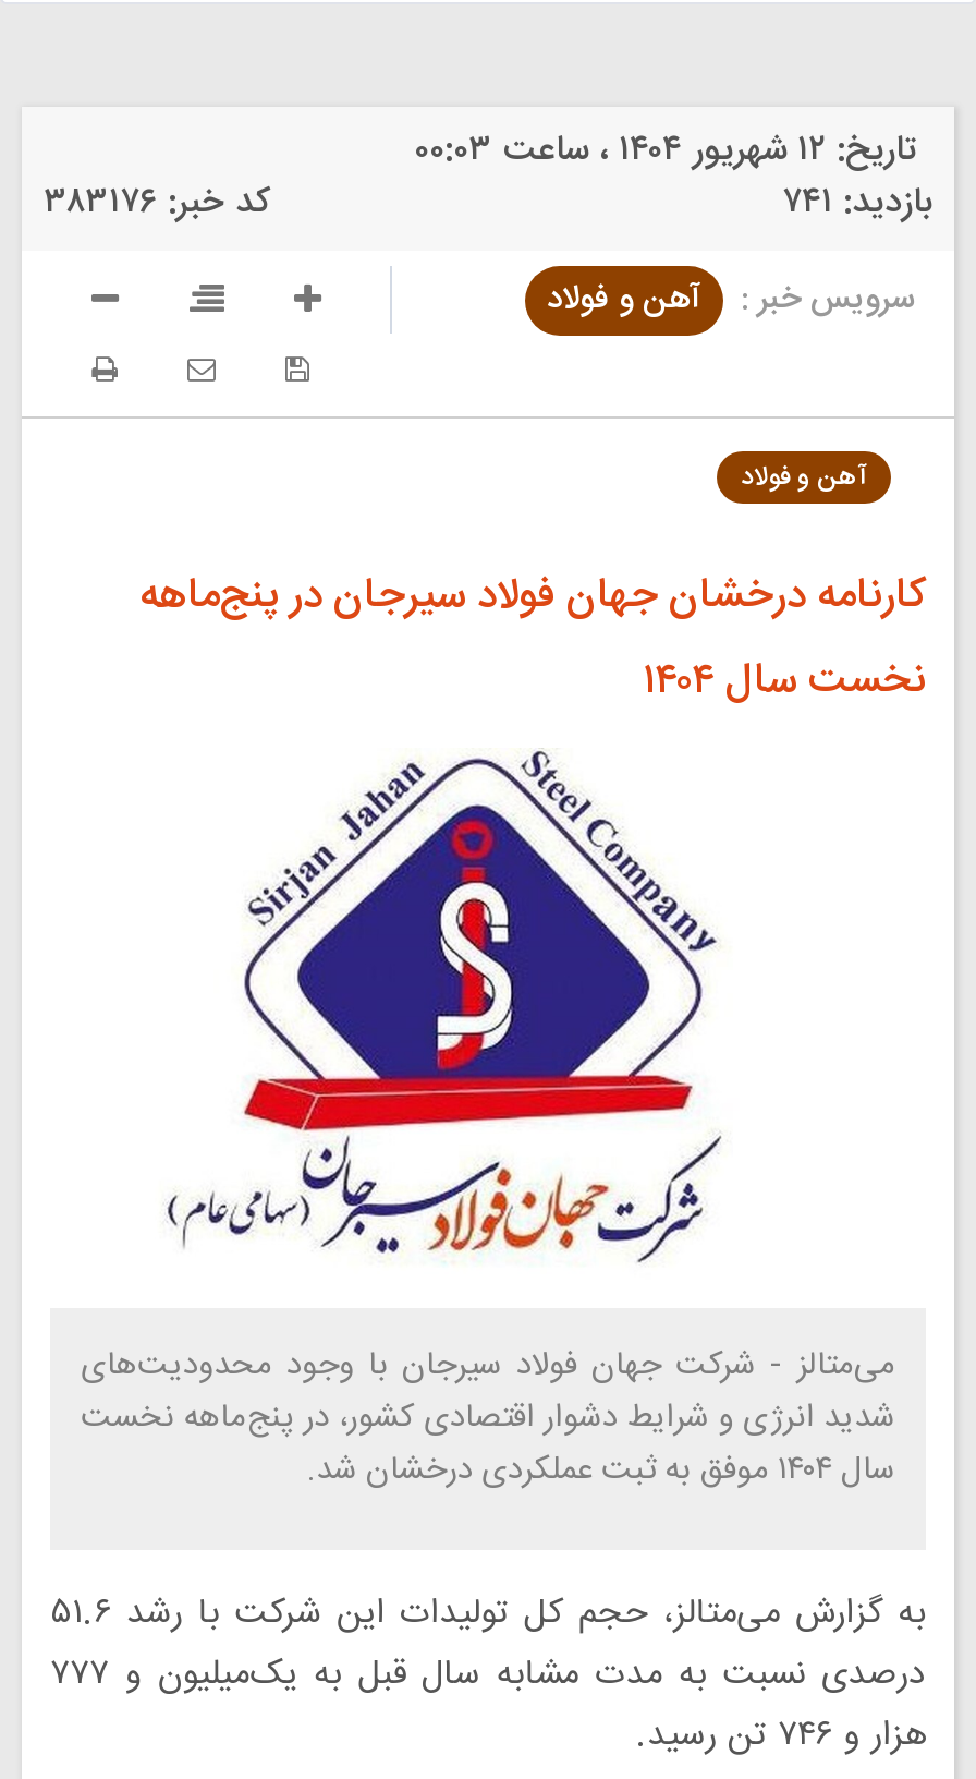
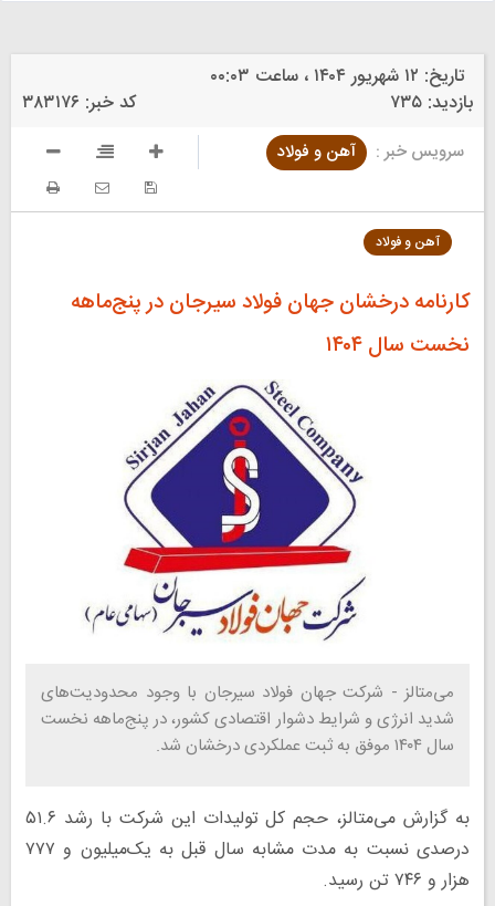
- بازدید: ۷۴۱
+ بازدید: ۷۳۵
